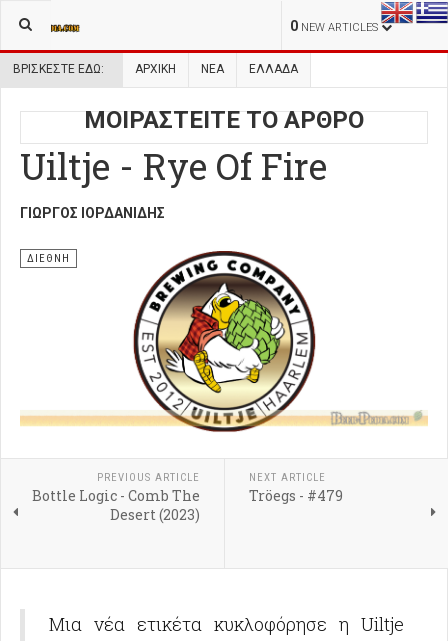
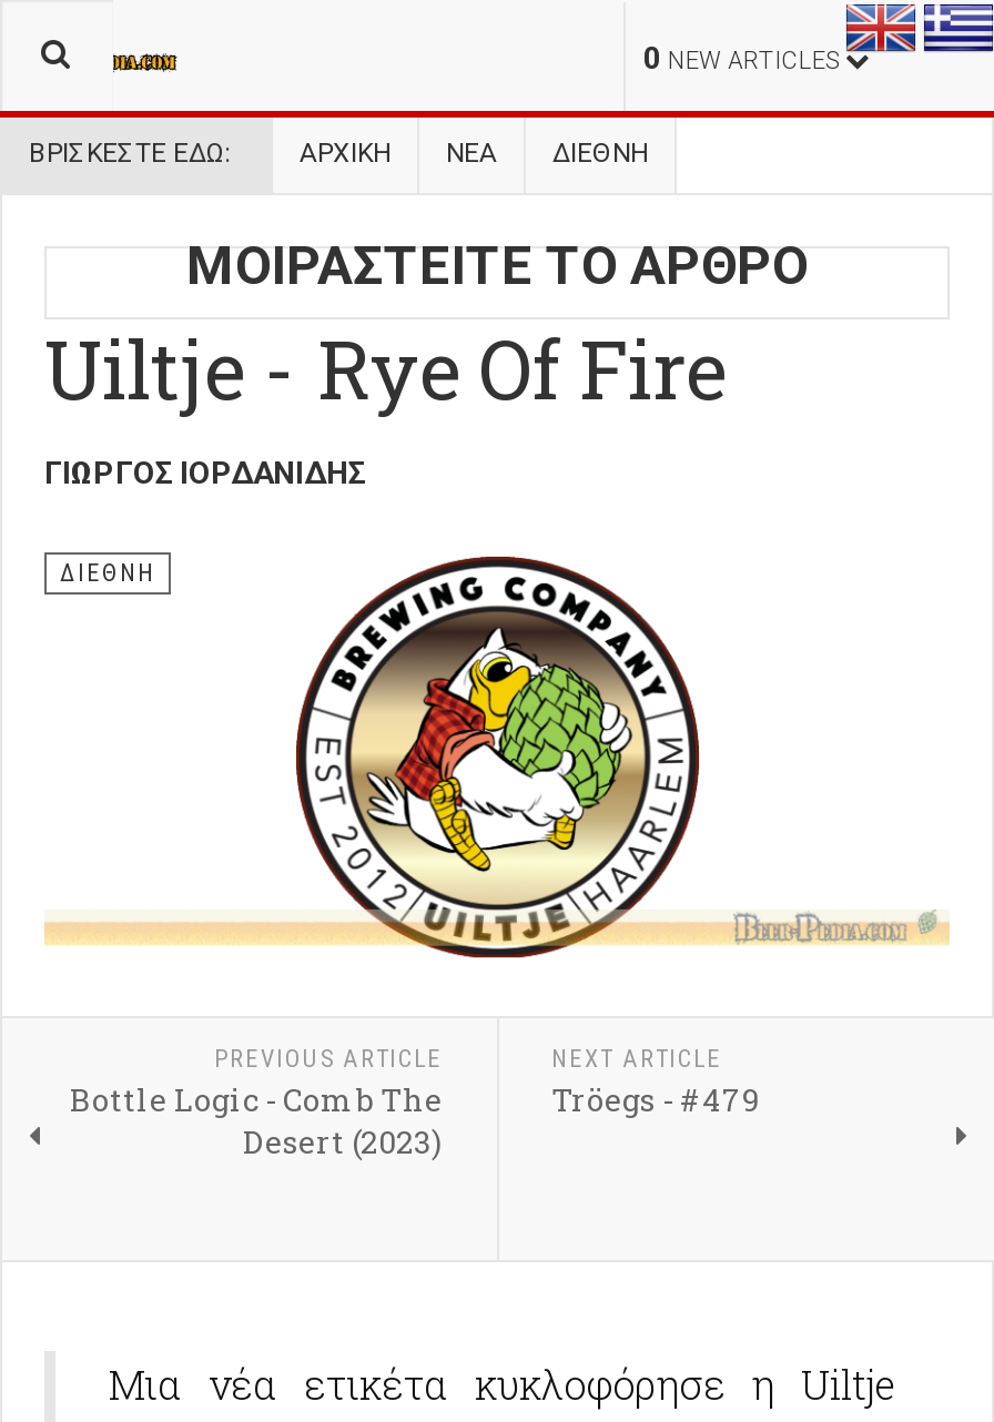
- ΕΛΛΑΔΑ
+ ΔΙΕΘΝΗ
